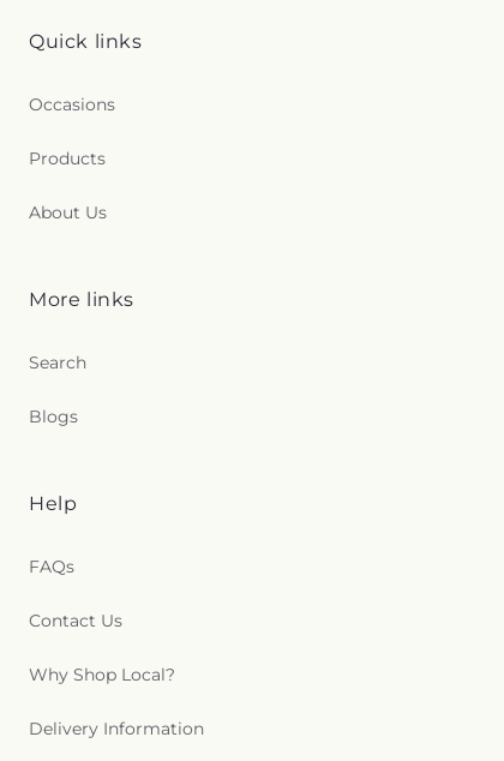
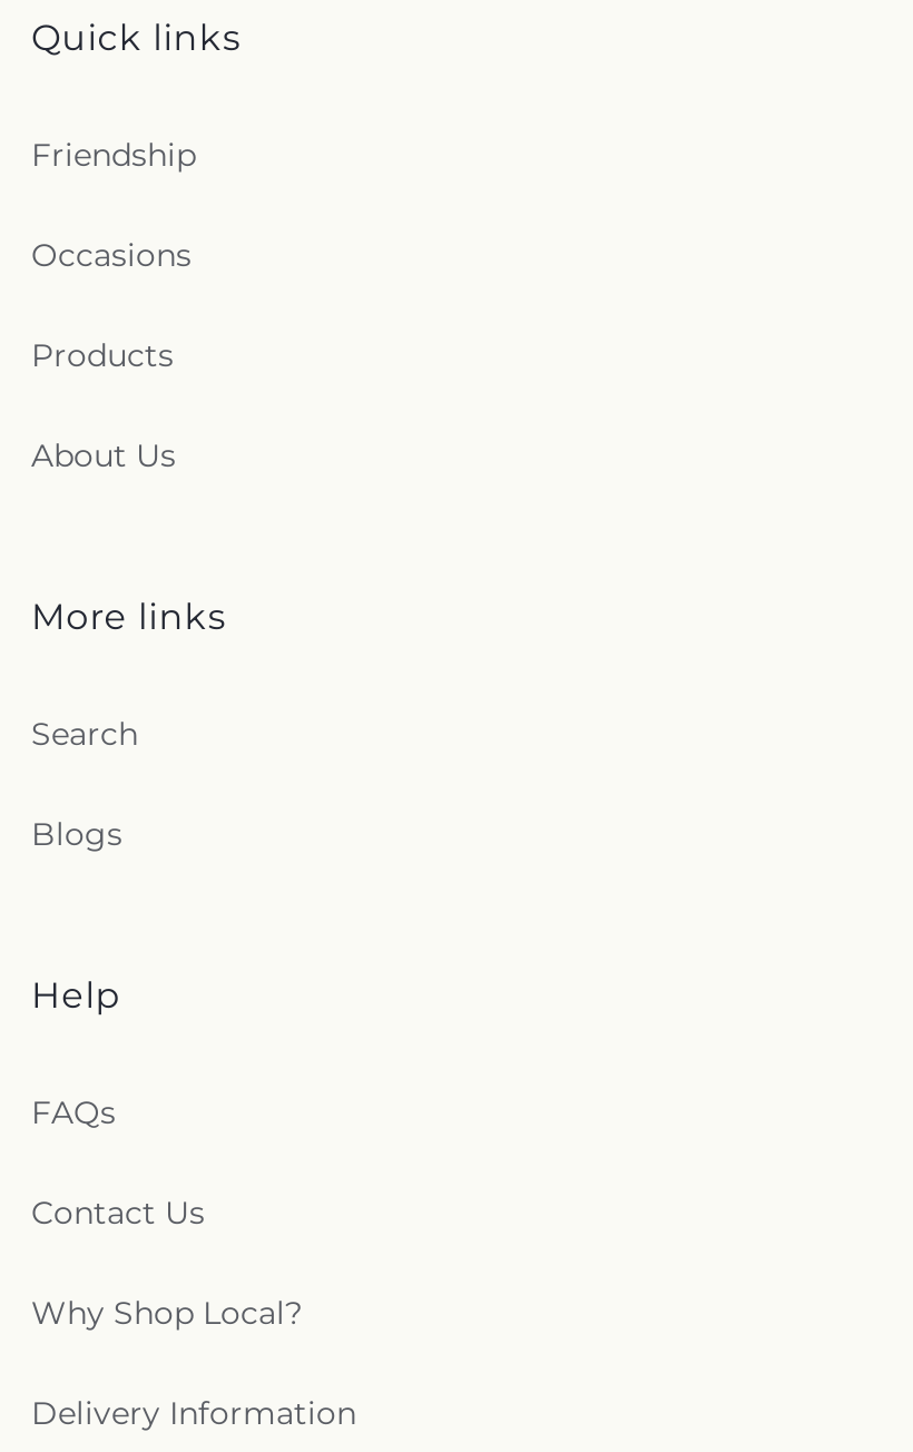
+ Friendship
